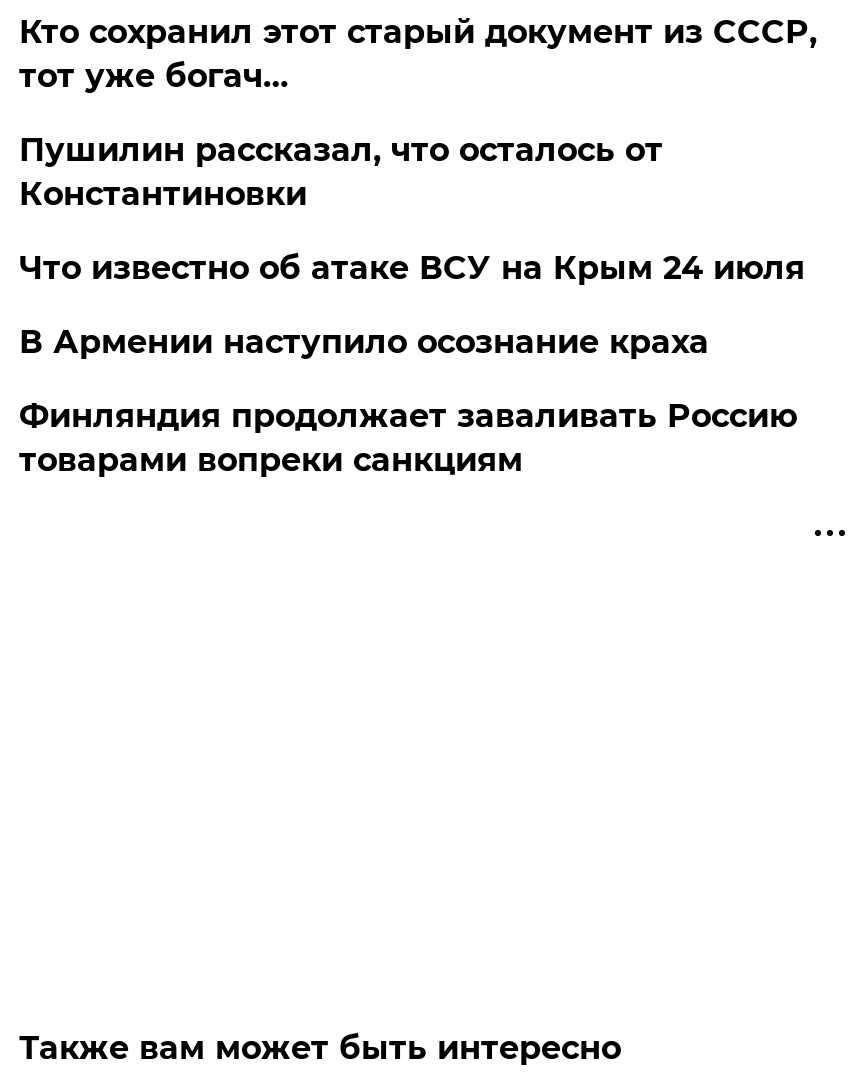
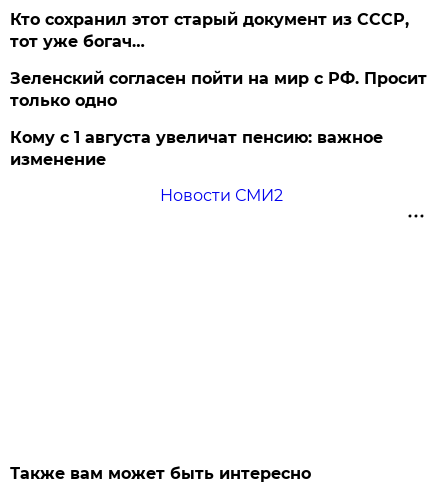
- Пушилин рассказал, что осталось от
- Константиновки
- Что известно об атаке ВСУ на Крым 24 июля
- В Армении наступило осознание краха
- Финляндия продолжает заваливать Россию
- товарами вопреки санкциям
+ Зеленский согласен пойти на мир с РФ. Просит
+ только одно
+ Кому с 1 августа увеличат пенсию: важное
+ изменение
+ Новости СМИ2
